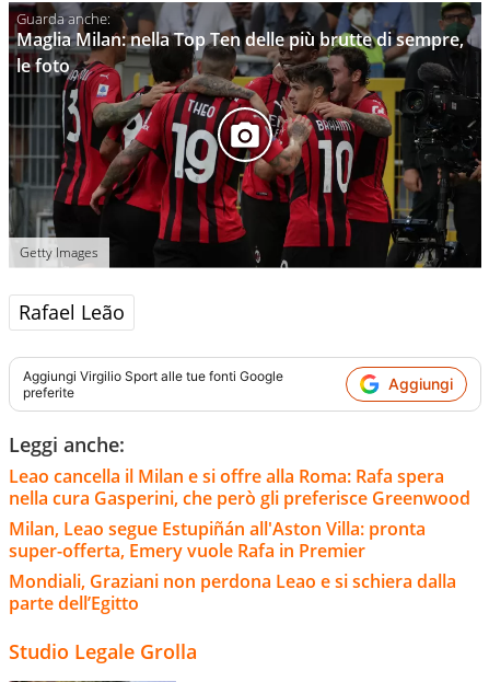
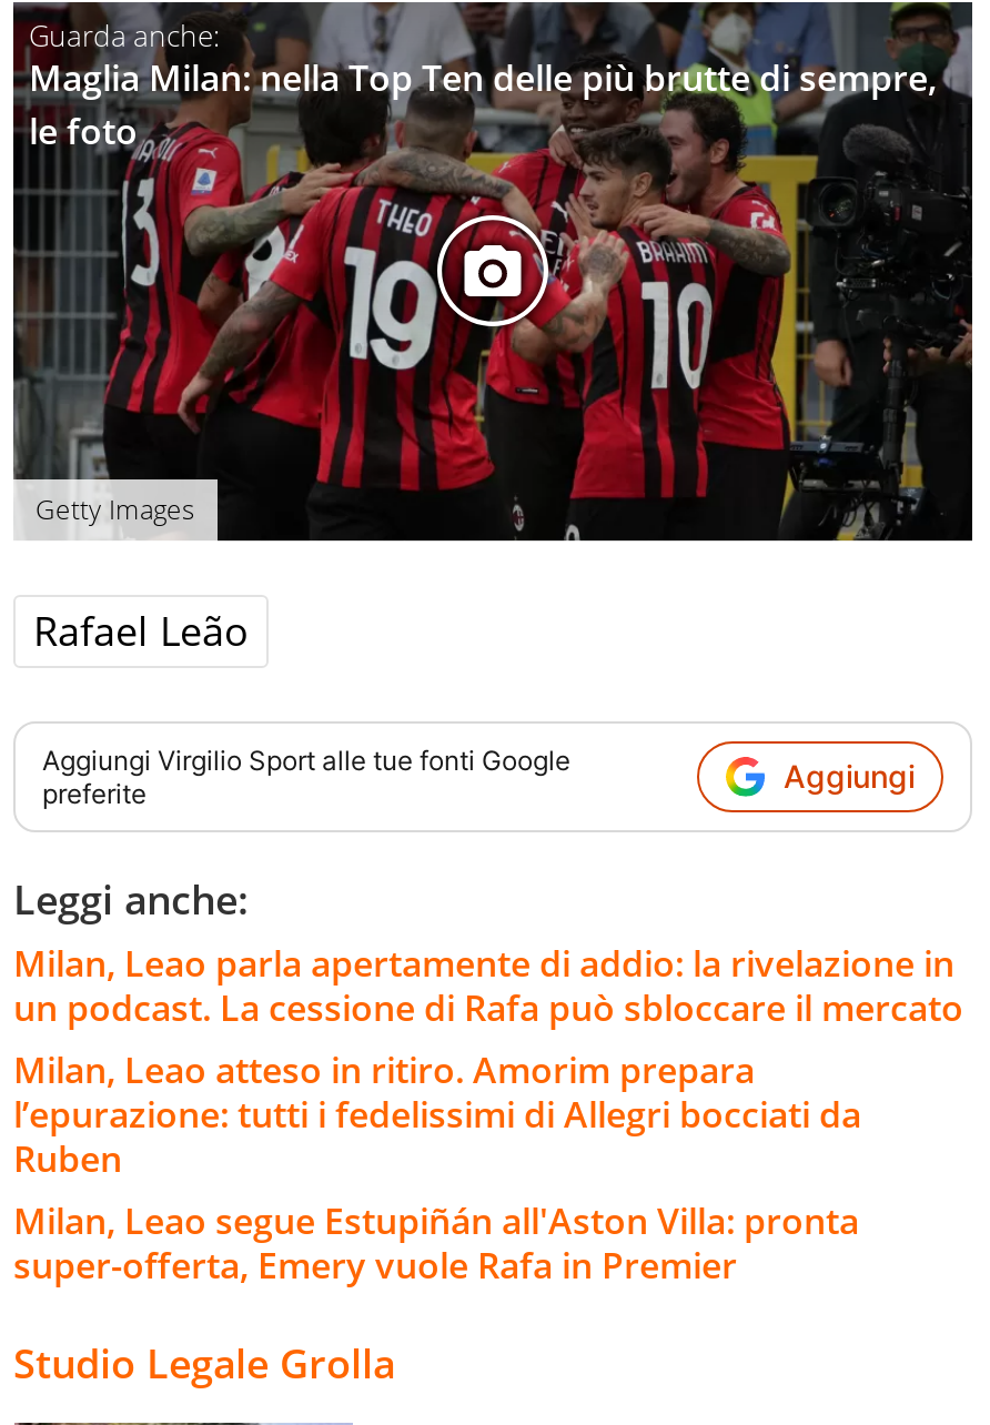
- Leao cancella il Milan e si offre alla Roma: Rafa spera
- nella cura Gasperini, che però gli preferisce Greenwood
+ Milan, Leao parla apertamente di addio: la rivelazione in
+ un podcast. La cessione di Rafa può sbloccare il mercato
+ Milan, Leao atteso in ritiro. Amorim prepara
+ l’epurazione: tutti i fedelissimi di Allegri bocciati da
+ Ruben

moved down: Milan, Leao segue Estupiñán all'Aston Villa: pronta | super-offerta, Emery vuole Rafa in Premier

- Mondiali, Graziani non perdona Leao e si schiera dalla
- parte dell’Egitto
